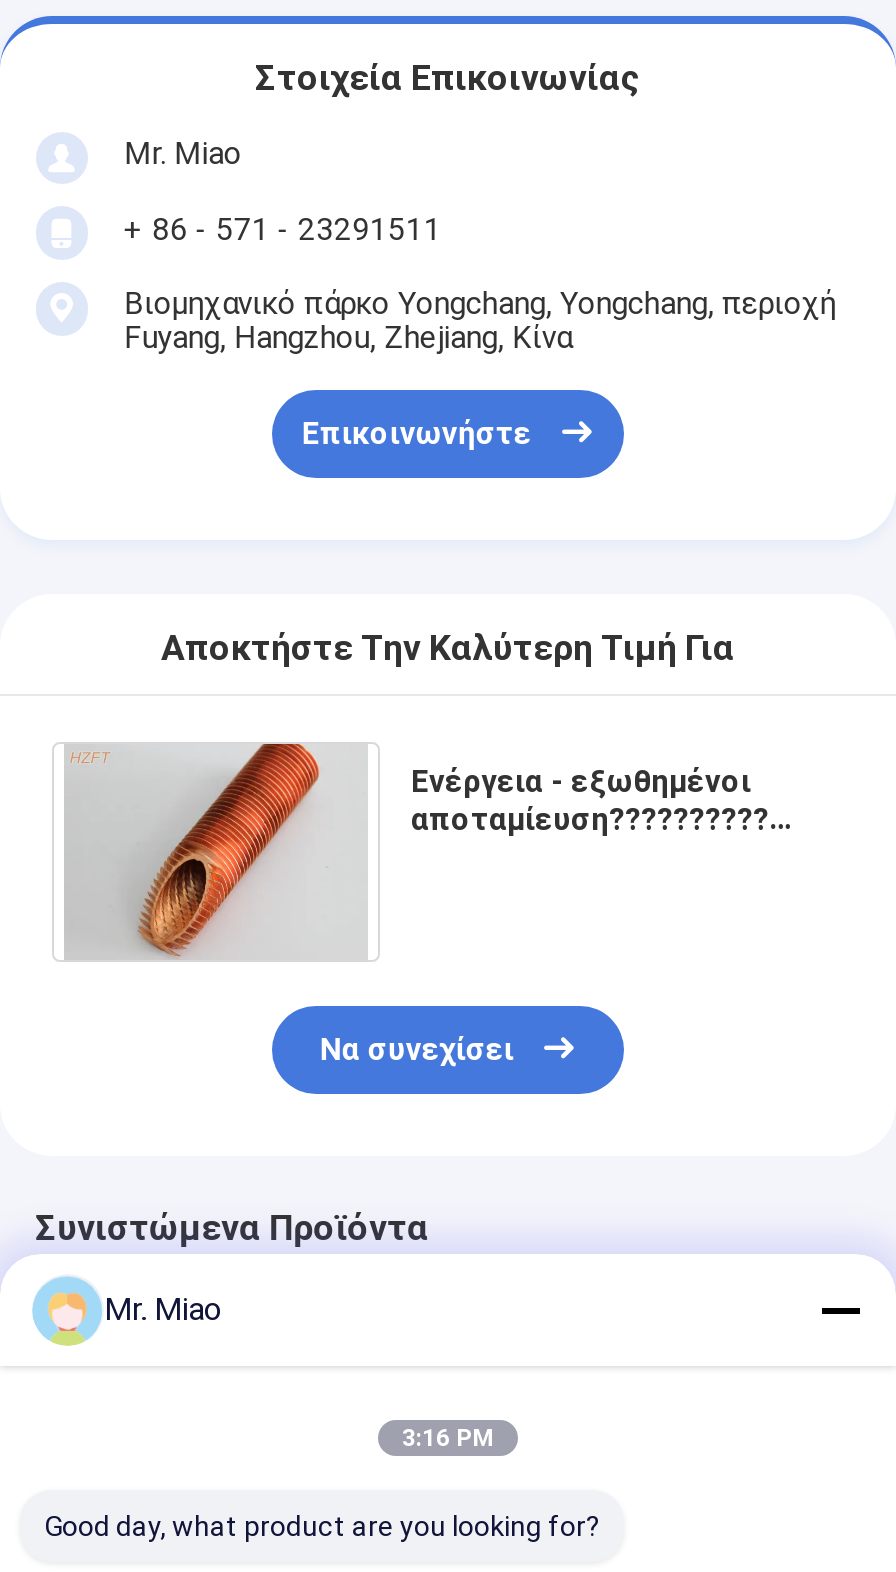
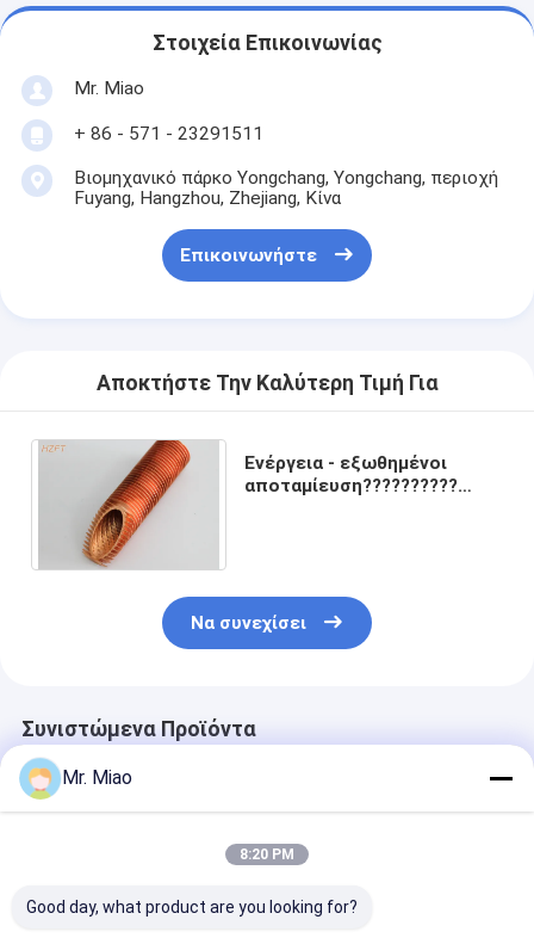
- 3:16 PM
+ 8:20 PM
